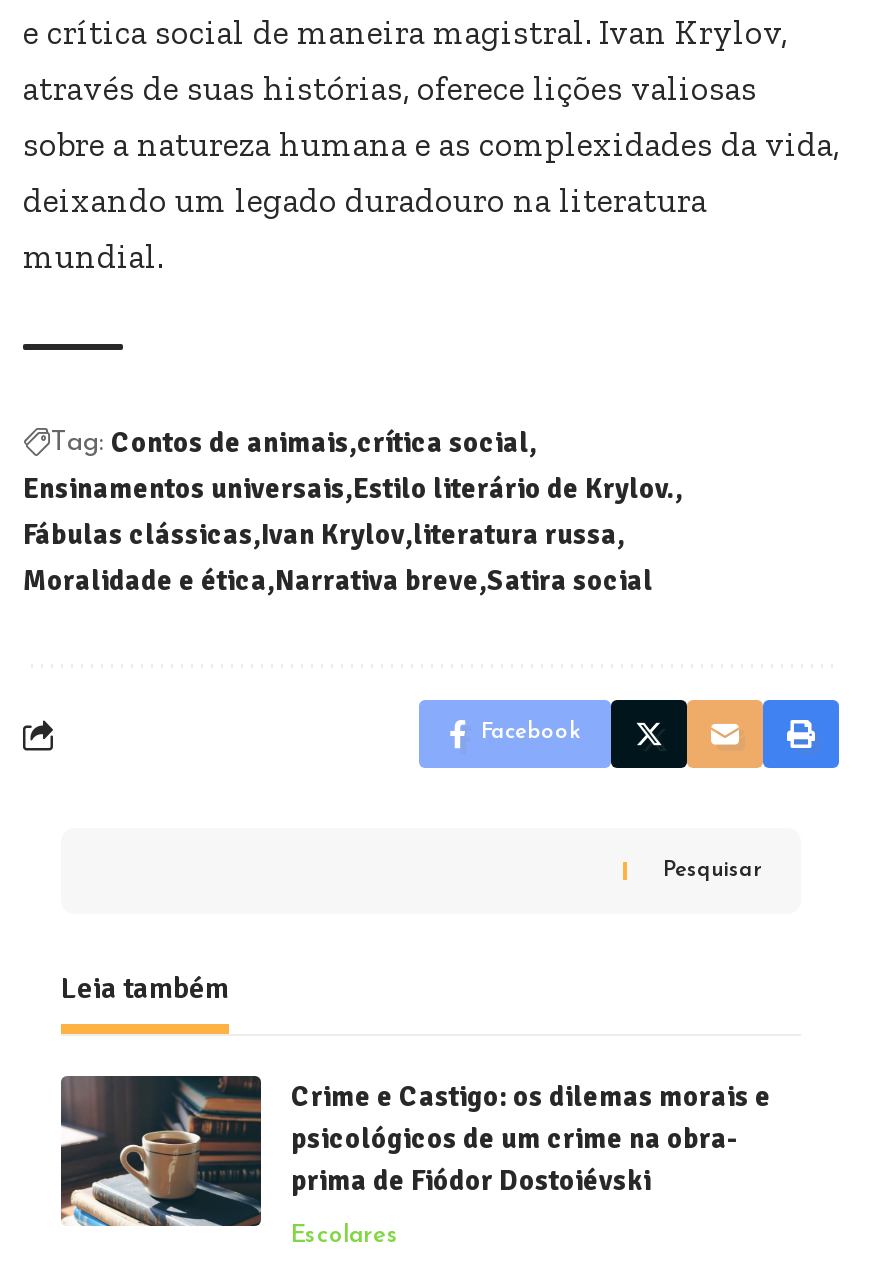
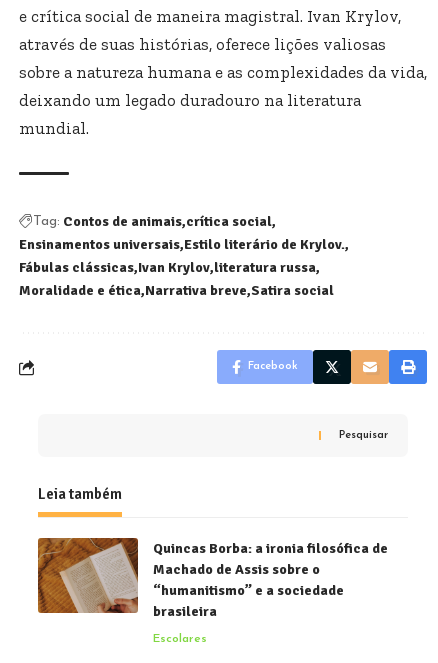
- [image]
- Crime e Castigo: os dilemas morais e
- psicológicos de um crime na obra-
- prima de Fiódor Dostoiévski
+ [image]
+ Quincas Borba: a ironia filosófica de
+ Machado de Assis sobre o
+ “humanitismo” e a sociedade
+ brasileira
